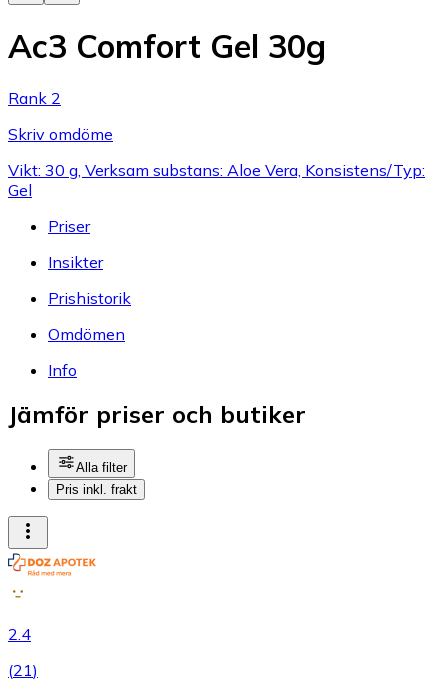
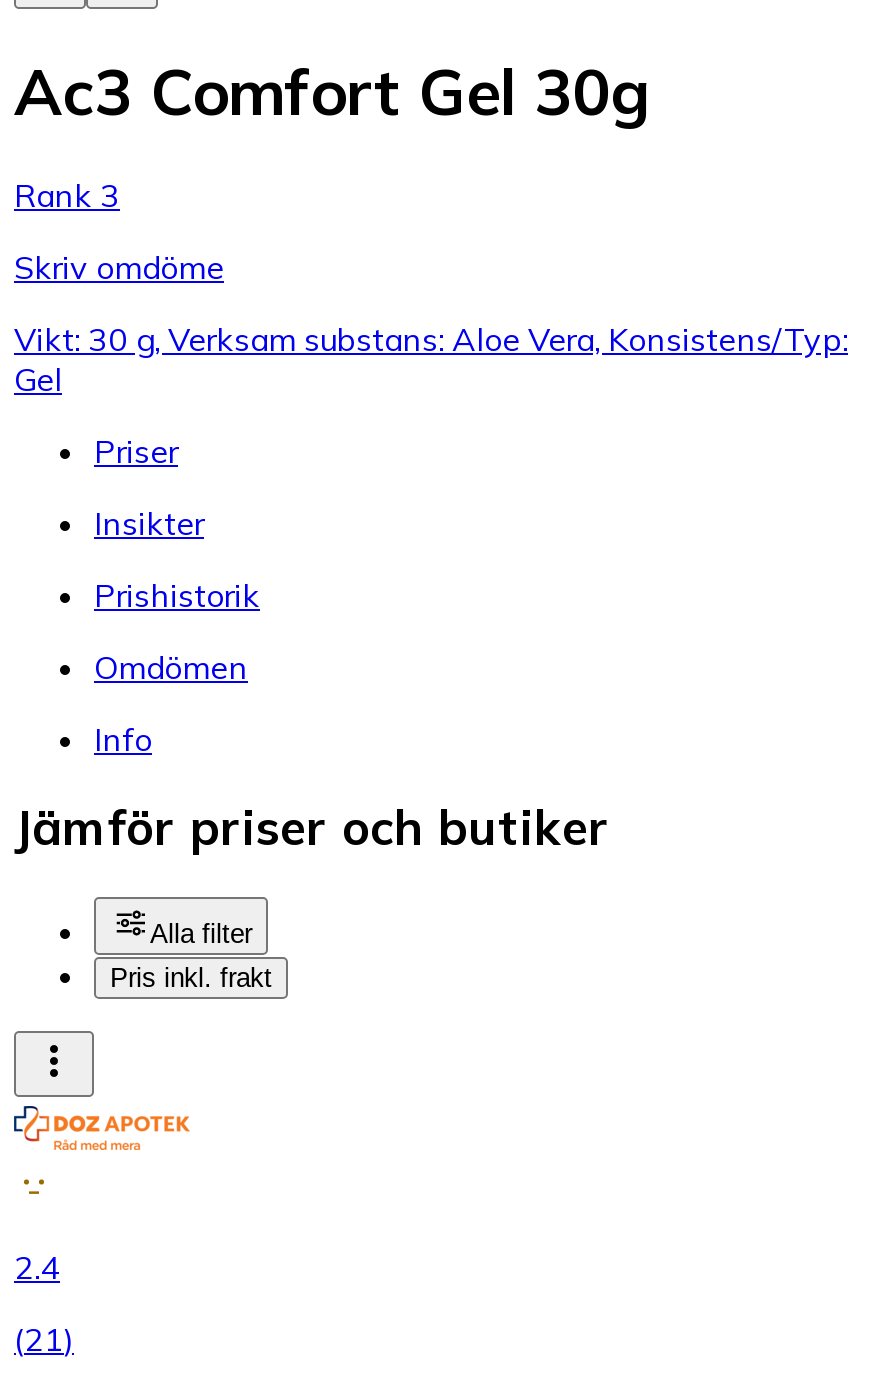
- Rank 2
+ Rank 3
